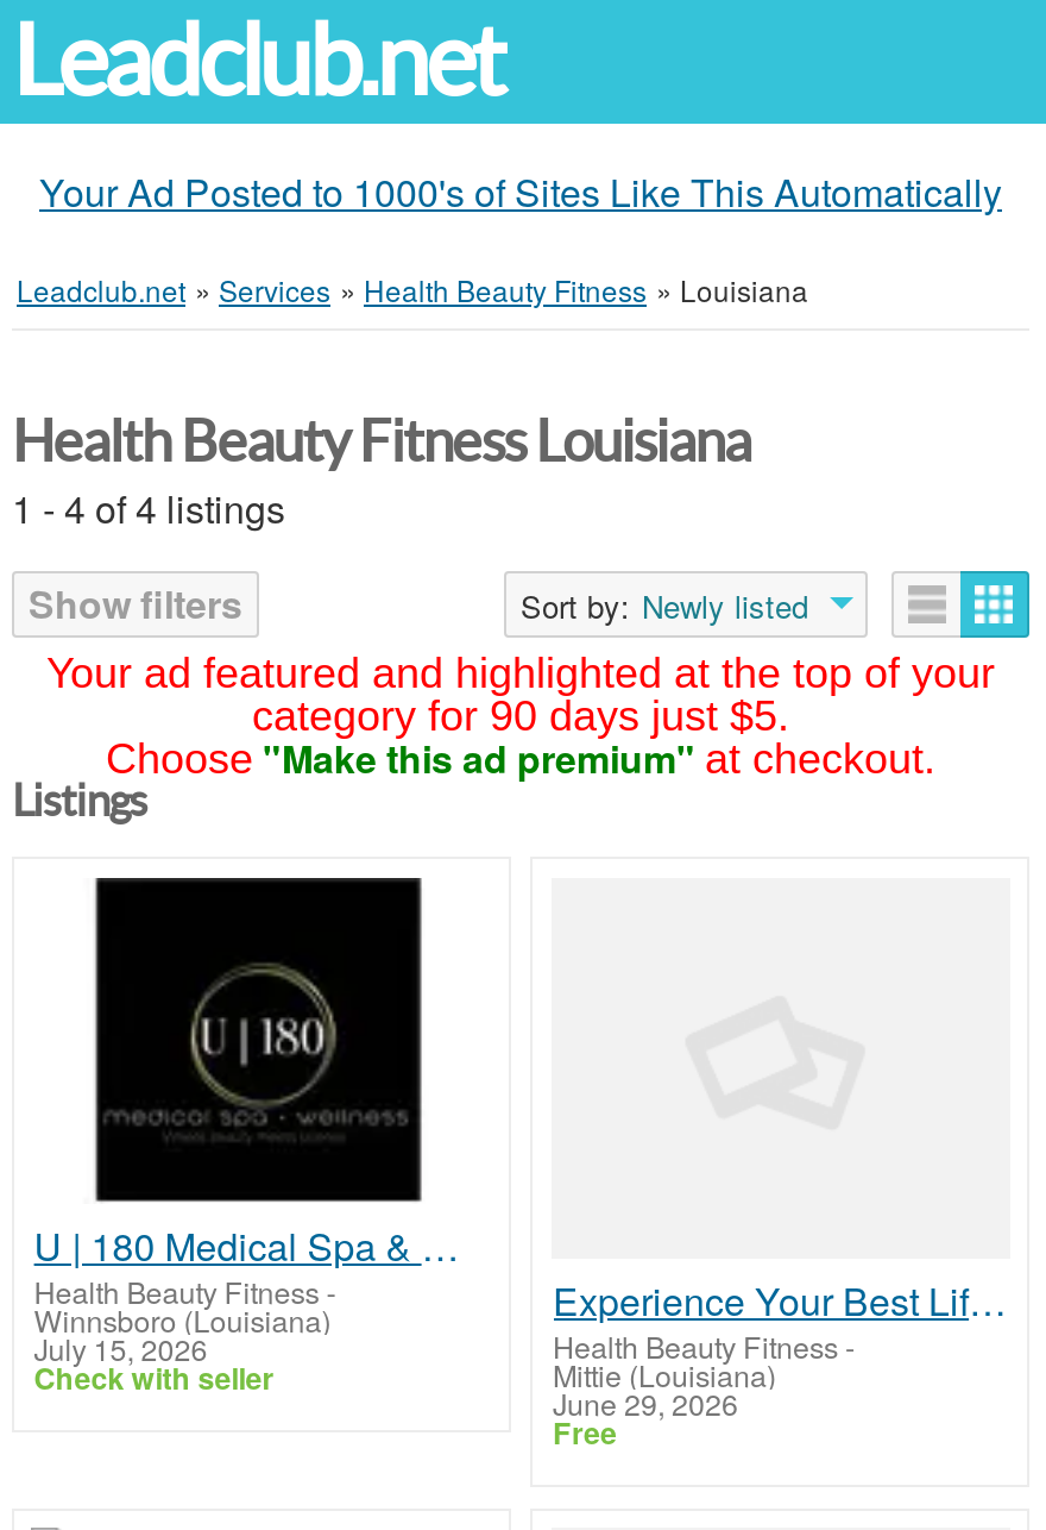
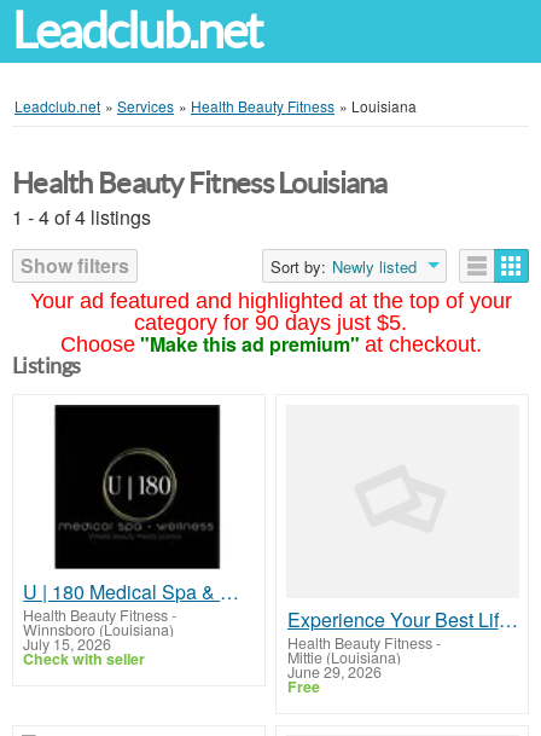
- Your Ad Posted to 1000's of Sites Like This Automatically
